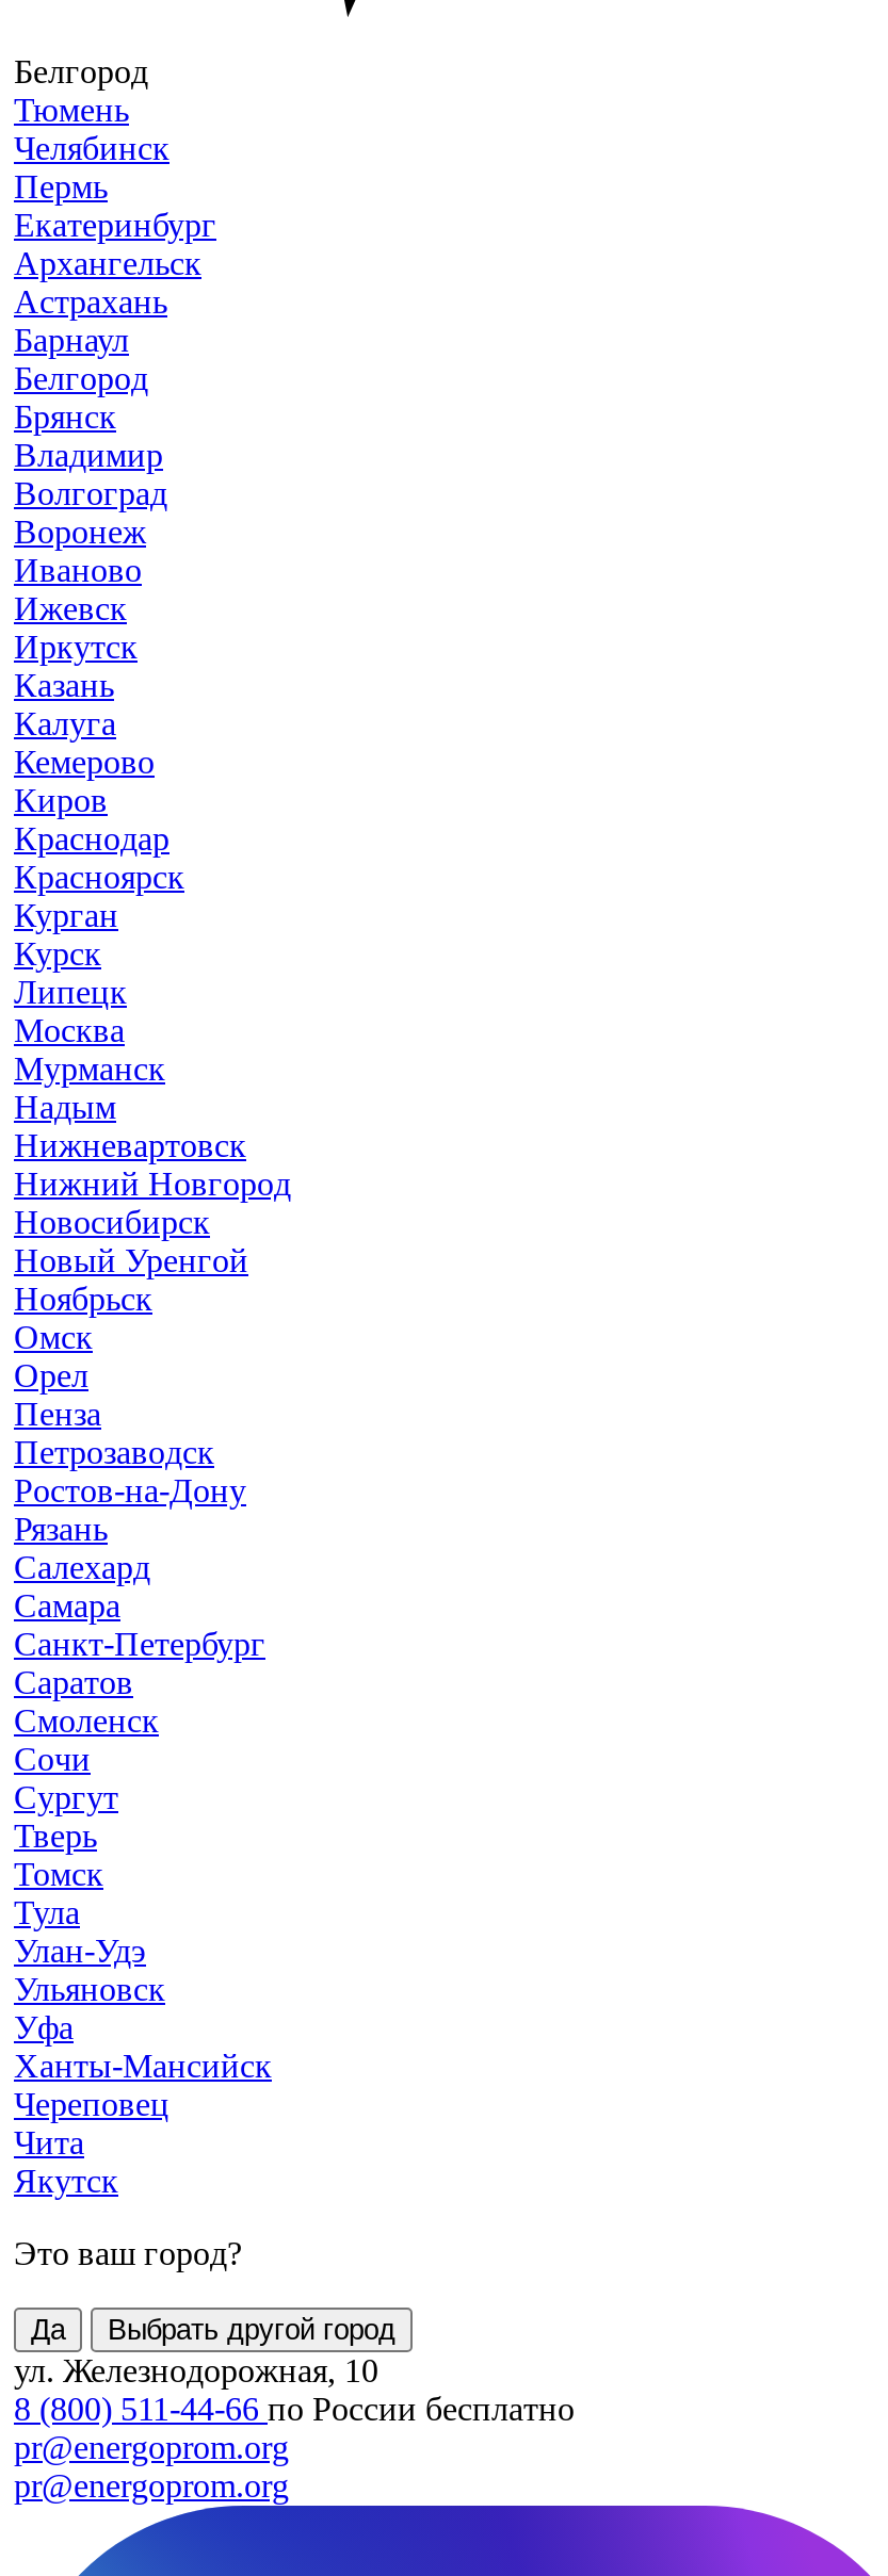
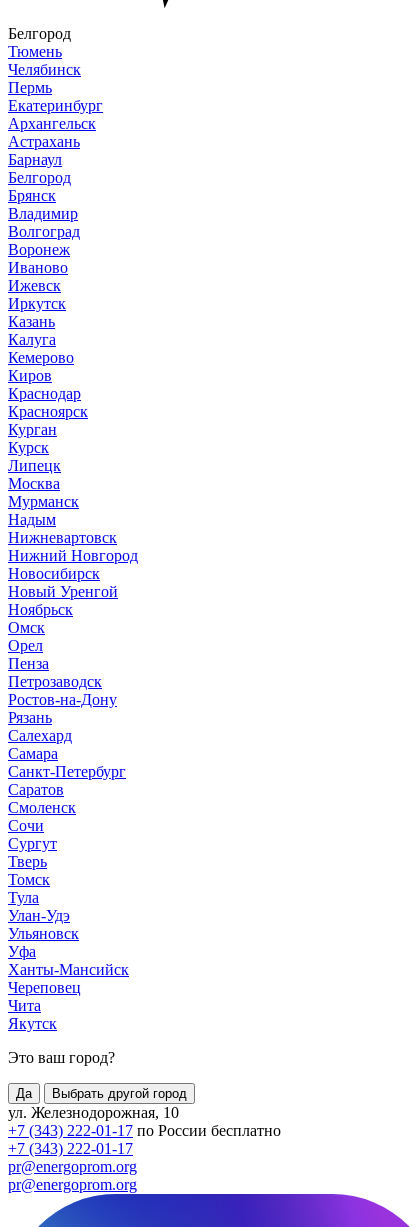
- 8 (800) 511-44-66 по России бесплатно
+ +7 (343) 222-01-17 по России бесплатно
+ +7 (343) 222-01-17
